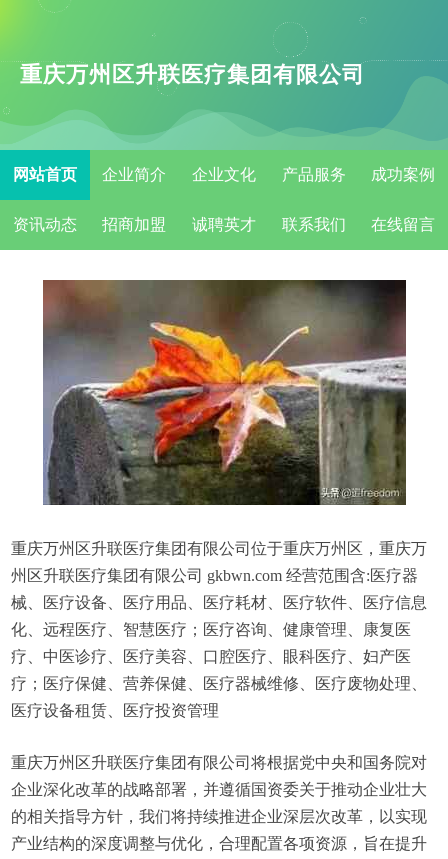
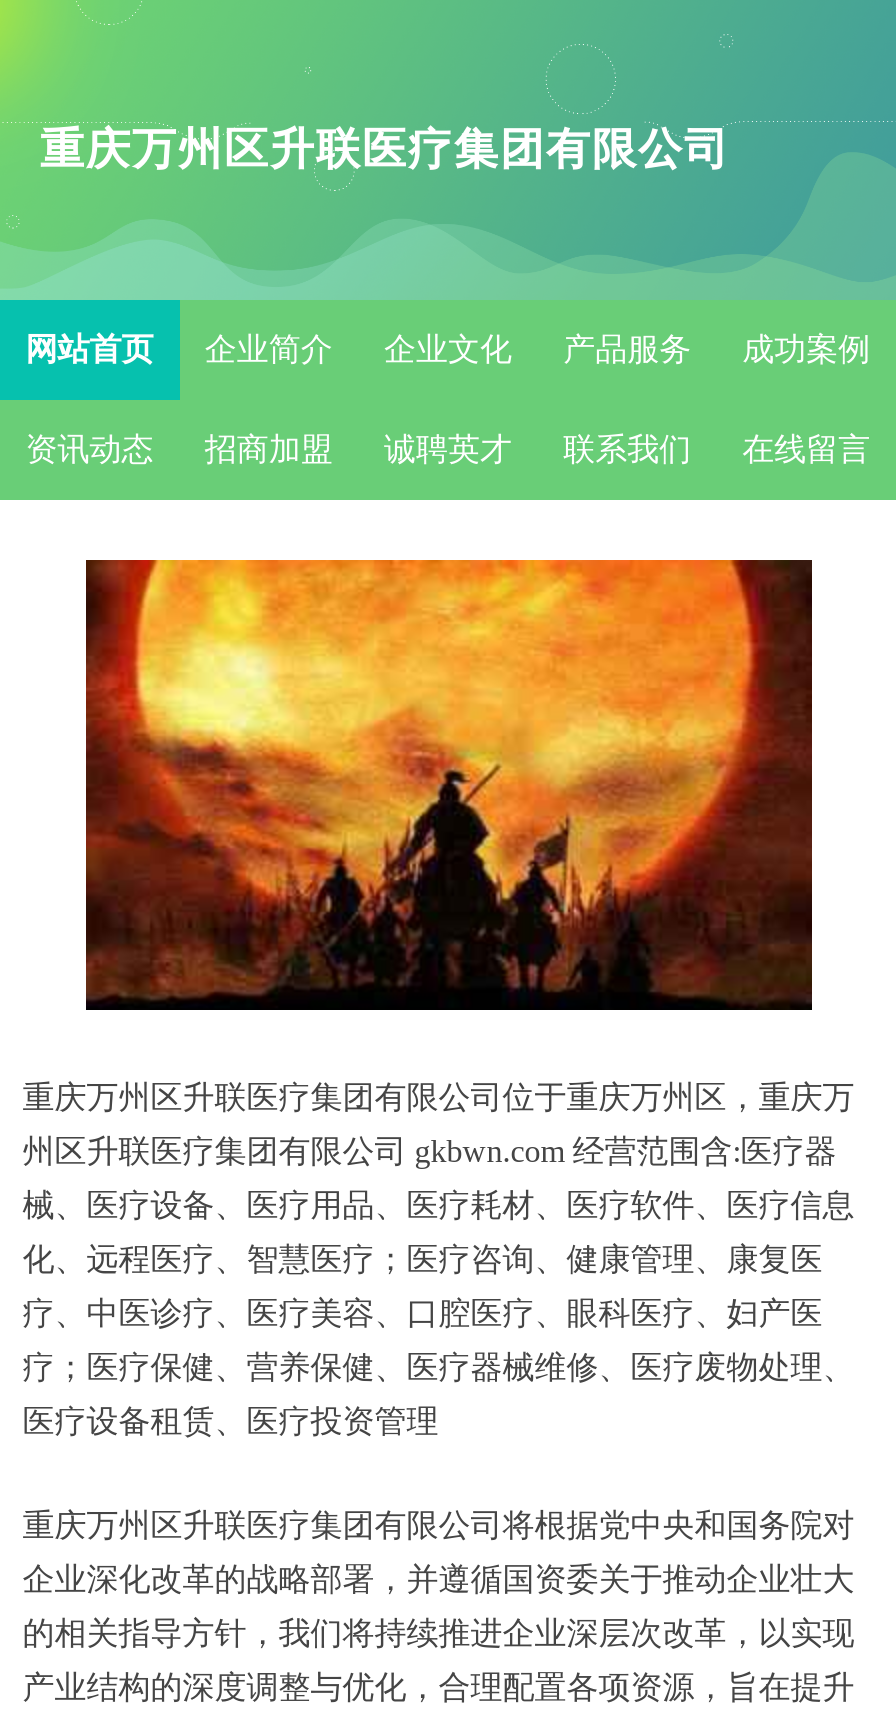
- [image]
+ [image]
